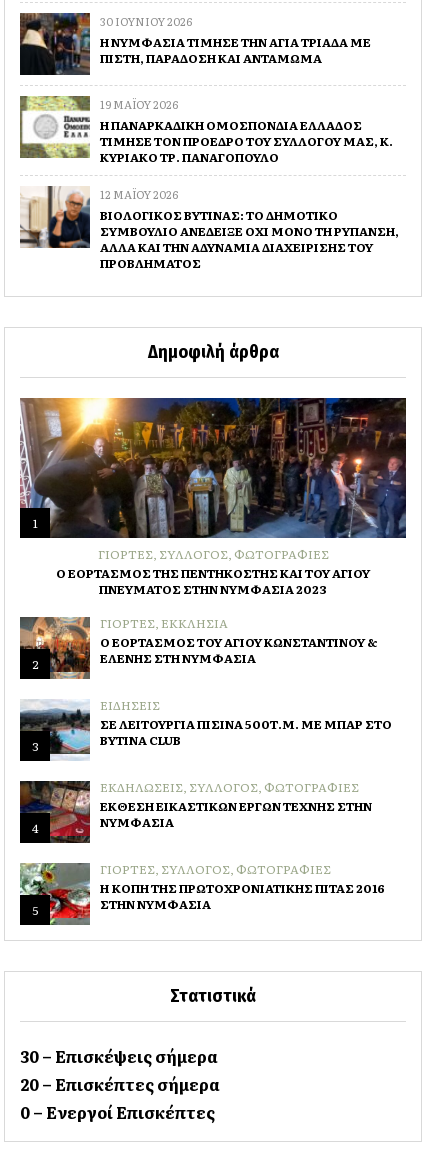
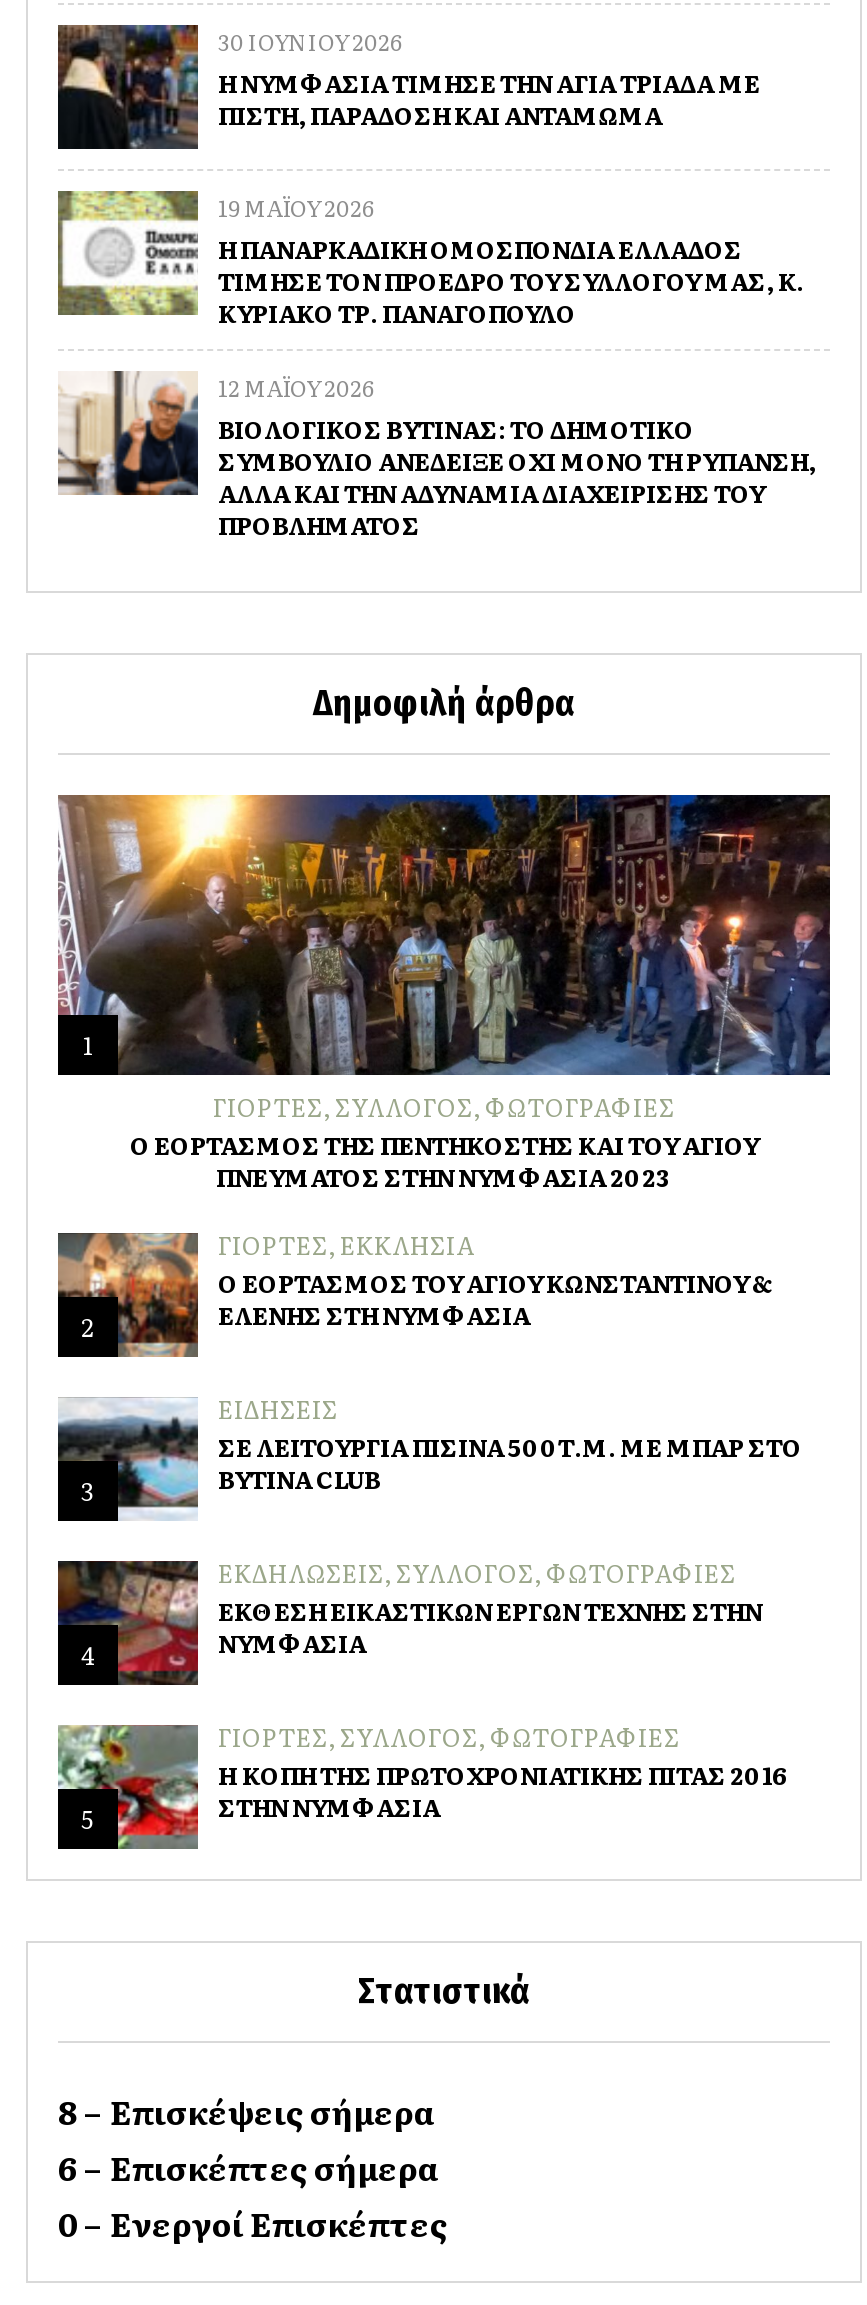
- 30 – Επισκέψεις σήμερα
+ 8 – Επισκέψεις σήμερα

- 20 – Επισκέπτες σήμερα
+ 6 – Επισκέπτες σήμερα
